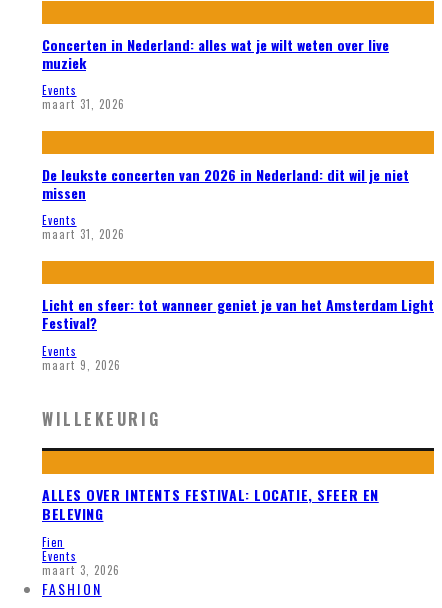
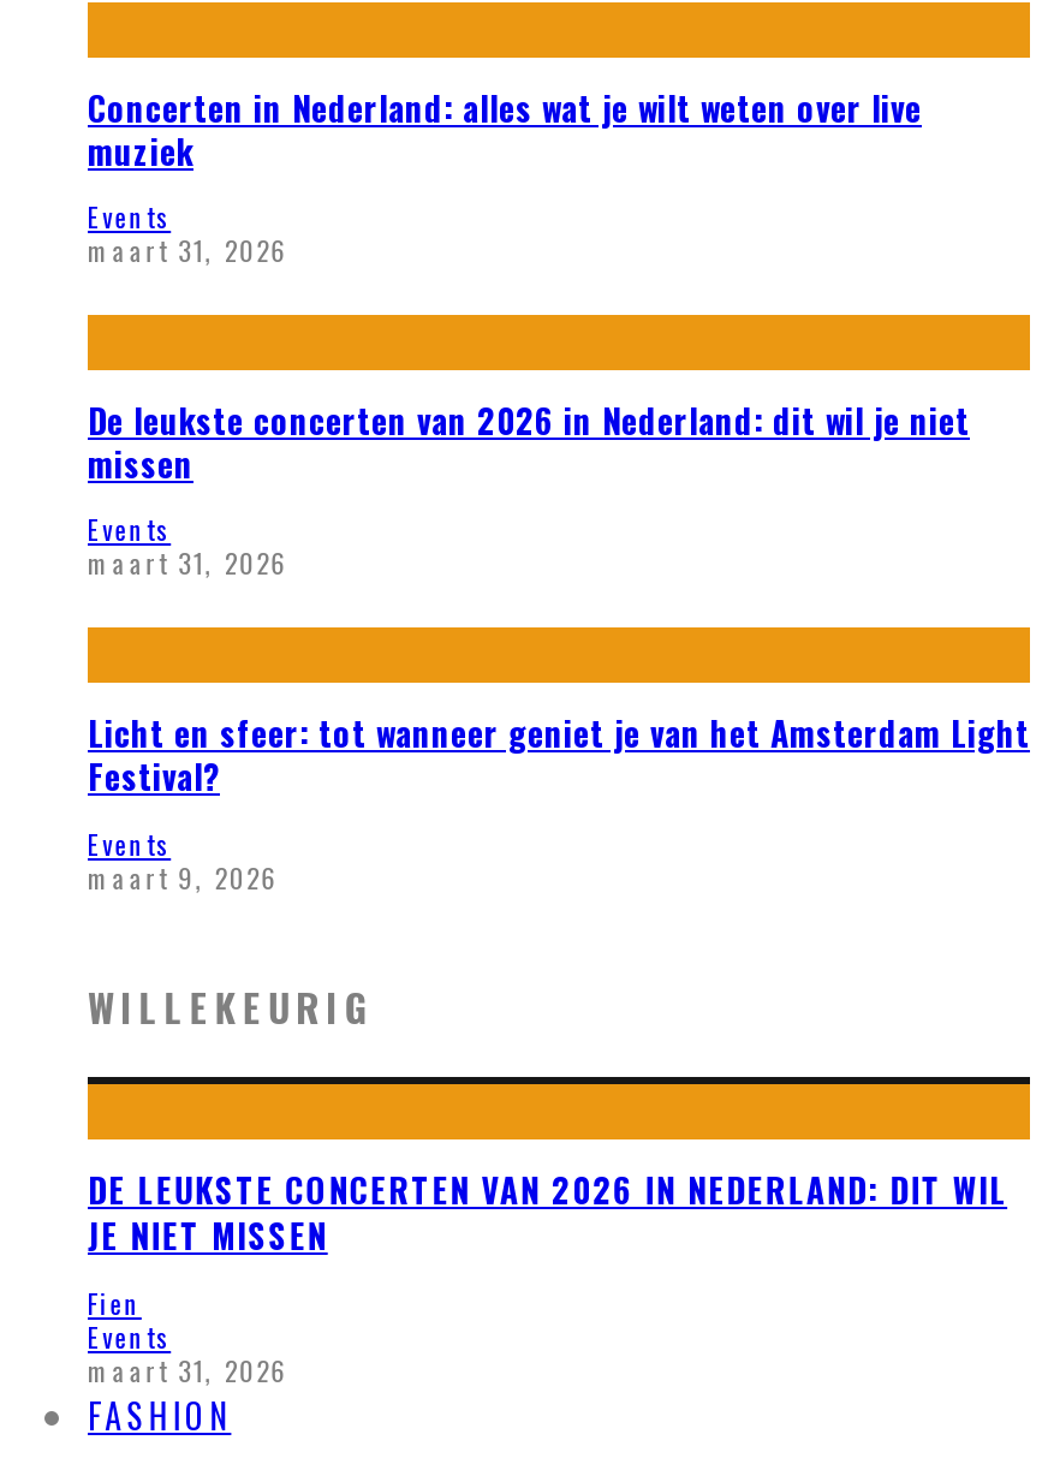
- ALLES OVER INTENTS FESTIVAL: LOCATIE, SFEER EN
- BELEVING
+ DE LEUKSTE CONCERTEN VAN 2026 IN NEDERLAND: DIT WIL
+ JE NIET MISSEN

- maart 3, 2026
+ maart 31, 2026
